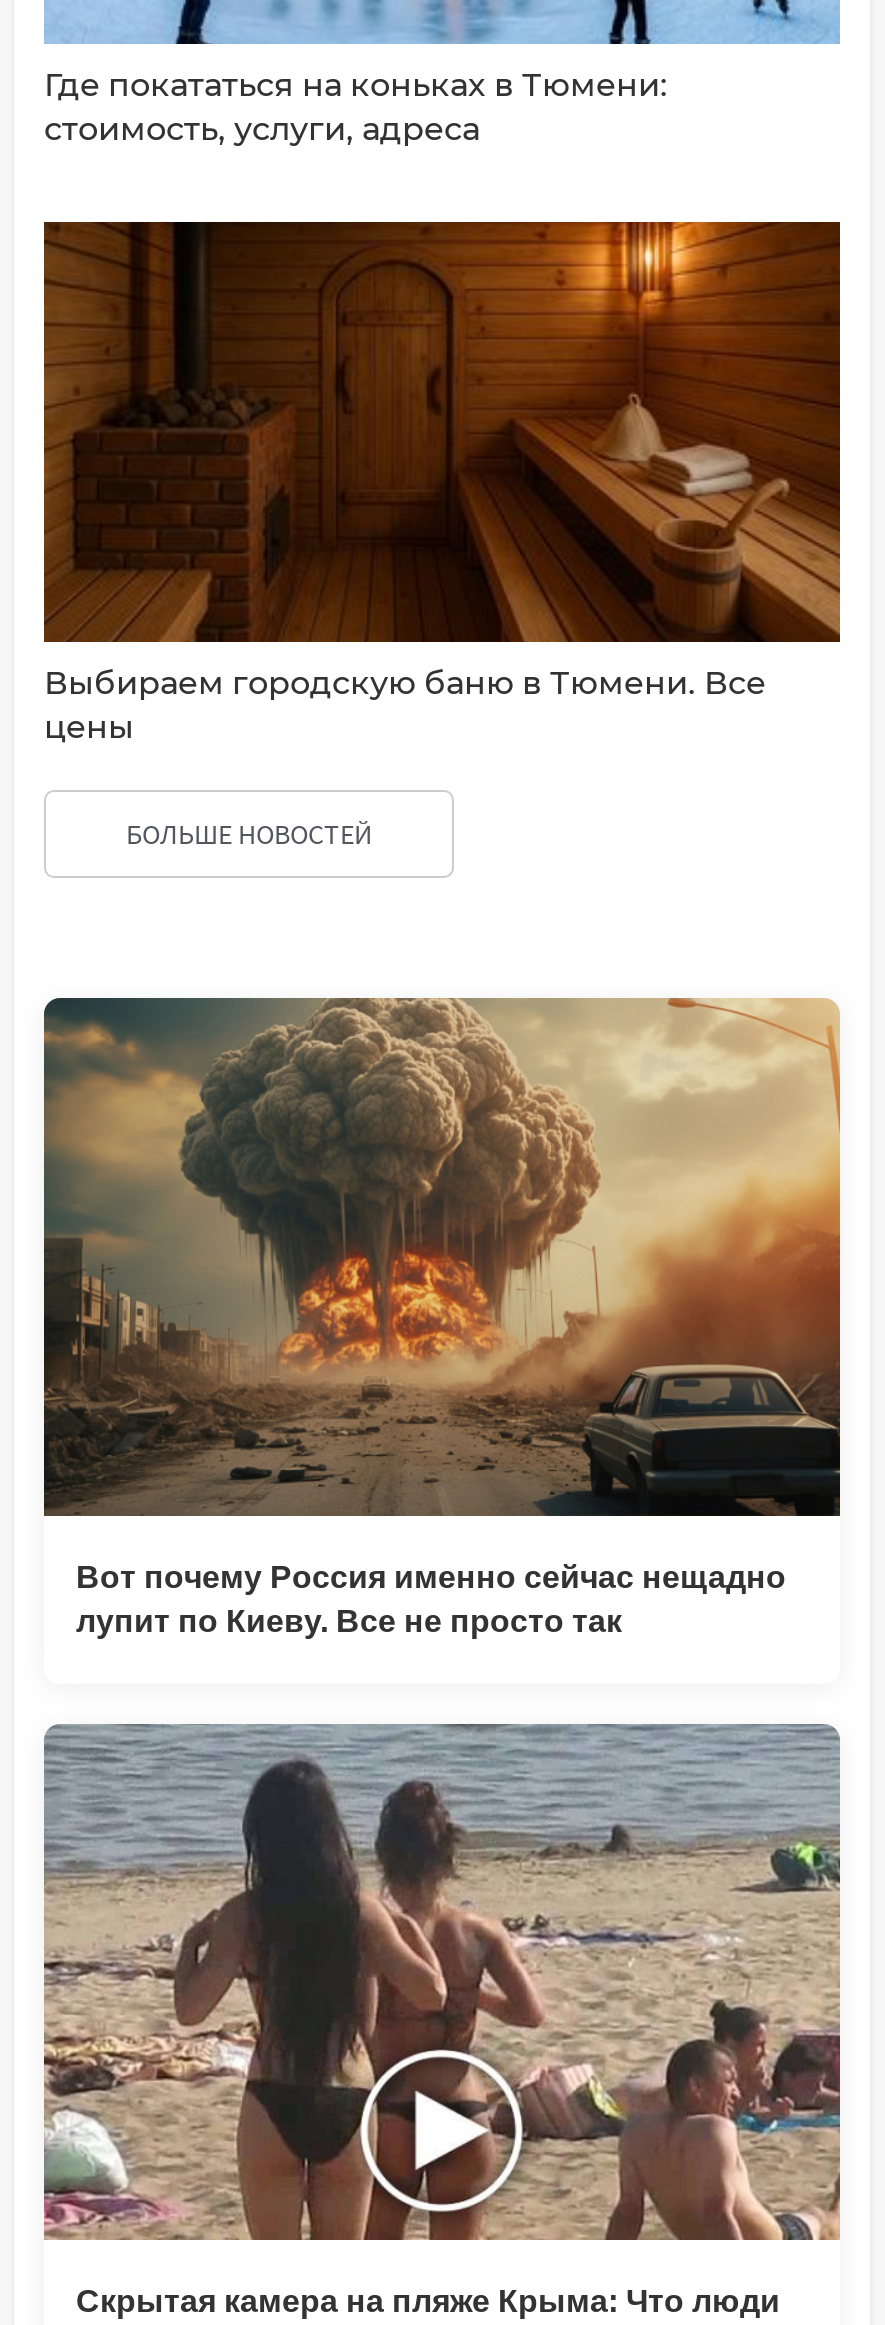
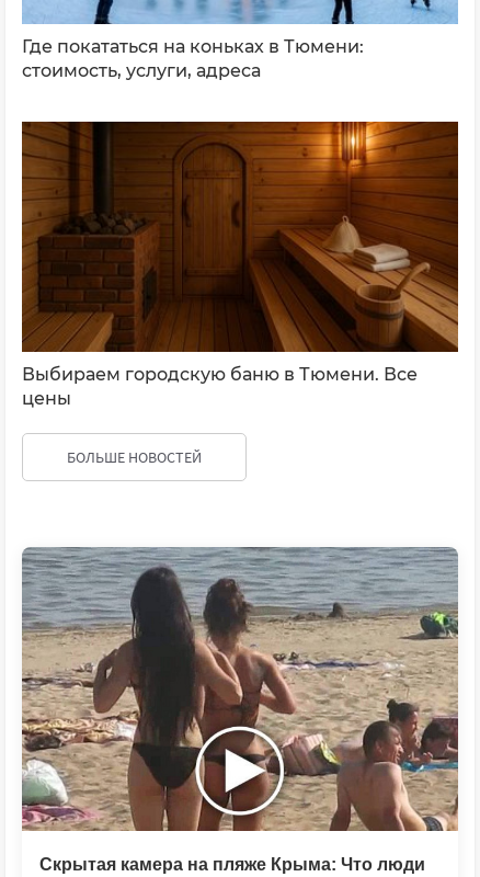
- [image]
- Вот почему Россия именно сейчас нещадно
- лупит по Киеву. Все не просто так
